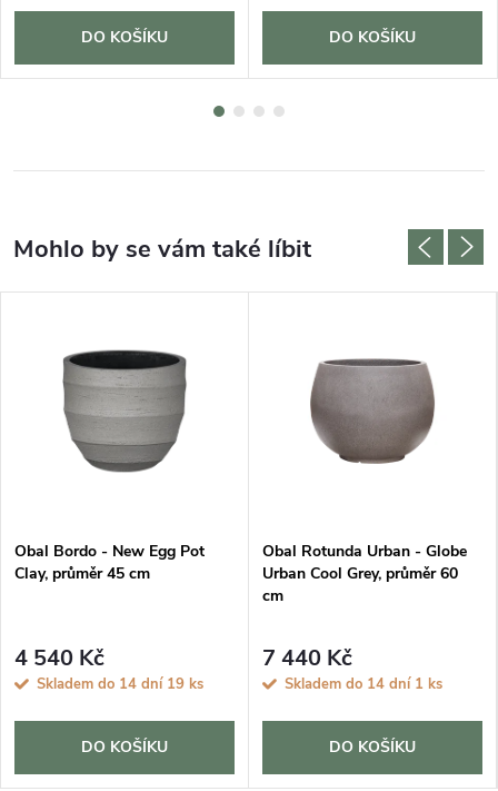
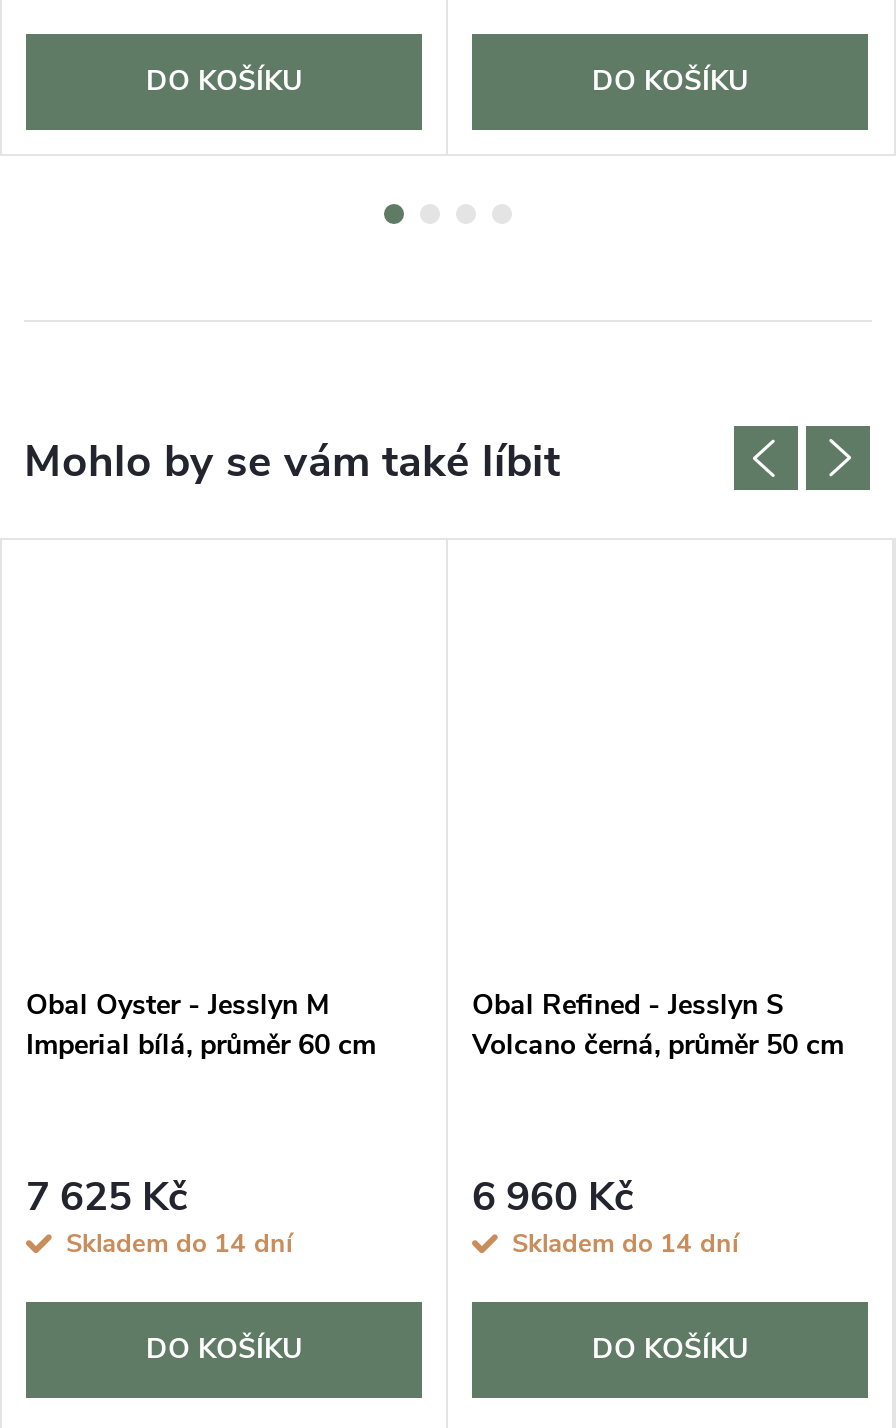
- [image]

- [image]

- Obal Bordo - New Egg Pot
- Clay, průměr 45 cm
+ Obal Oyster - Jesslyn M
+ Imperial bílá, průměr 60 cm

- Obal Rotunda Urban - Globe
- Urban Cool Grey, průměr 60
- cm
+ Obal Refined - Jesslyn S
+ Volcano černá, průměr 50 cm

- 4 540 Kč
- Skladem do 14 dní 19 ks
+ 7 625 Kč
+ Skladem do 14 dní

- 7 440 Kč
- Skladem do 14 dní 1 ks
+ 6 960 Kč
+ Skladem do 14 dní
